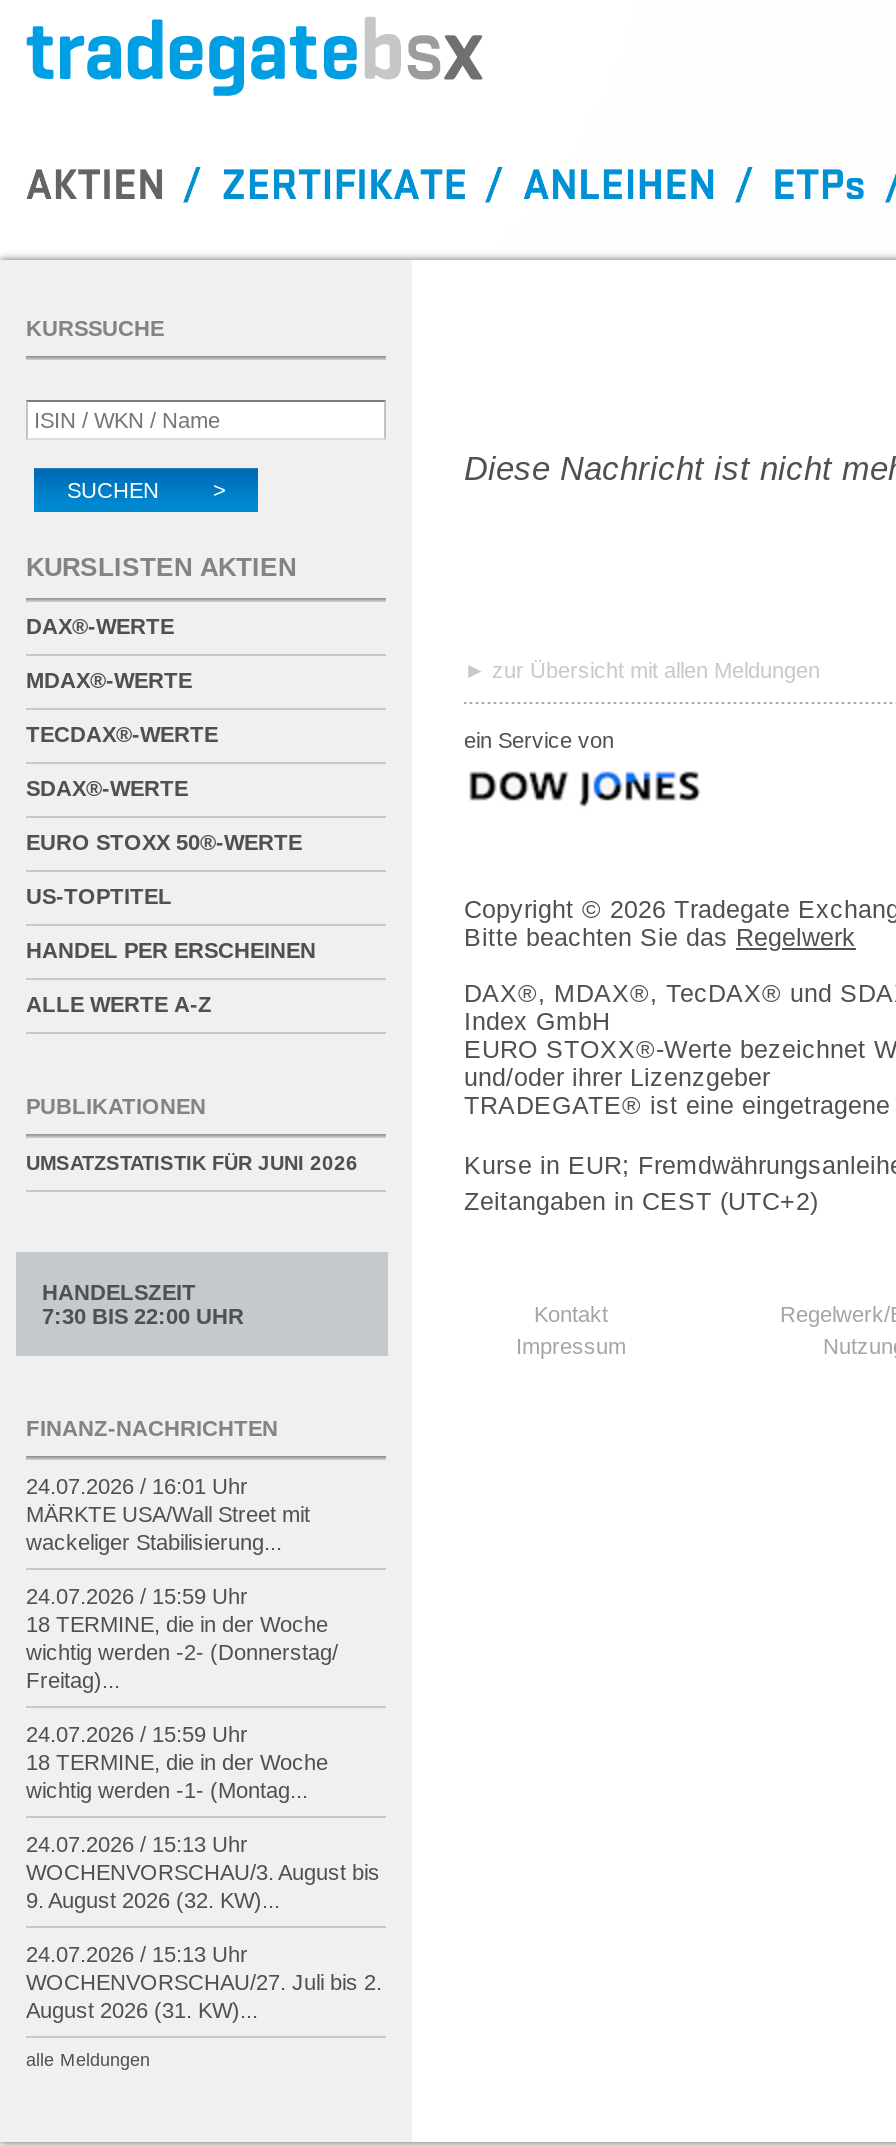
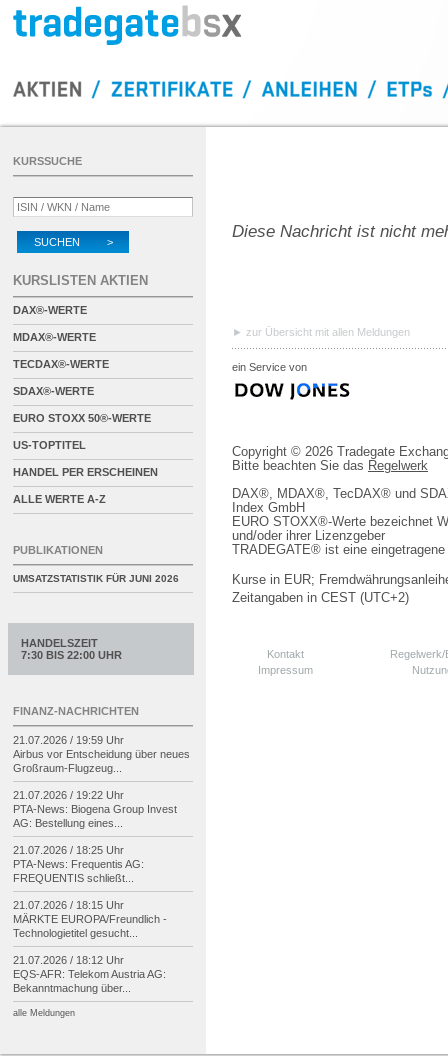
- 24.07.2026 / 16:01 Uhr
- MÄRKTE USA/Wall Street mit
- wackeliger Stabilisierung...
+ 21.07.2026 / 19:59 Uhr
+ Airbus vor Entscheidung über neues
+ Großraum-Flugzeug...

- 24.07.2026 / 15:59 Uhr
- 18 TERMINE, die in der Woche
- wichtig werden -2- (Donnerstag/
- Freitag)...
+ 21.07.2026 / 19:22 Uhr
+ PTA-News: Biogena Group Invest
+ AG: Bestellung eines...

- 24.07.2026 / 15:59 Uhr
- 18 TERMINE, die in der Woche
- wichtig werden -1- (Montag...
+ 21.07.2026 / 18:25 Uhr
+ PTA-News: Frequentis AG:
+ FREQUENTIS schließt...

- 24.07.2026 / 15:13 Uhr
- WOCHENVORSCHAU/3. August bis
- 9. August 2026 (32. KW)...
+ 21.07.2026 / 18:15 Uhr
+ MÄRKTE EUROPA/Freundlich -
+ Technologietitel gesucht...

- 24.07.2026 / 15:13 Uhr
- WOCHENVORSCHAU/27. Juli bis 2.
- August 2026 (31. KW)...
+ 21.07.2026 / 18:12 Uhr
+ EQS-AFR: Telekom Austria AG:
+ Bekanntmachung über...
